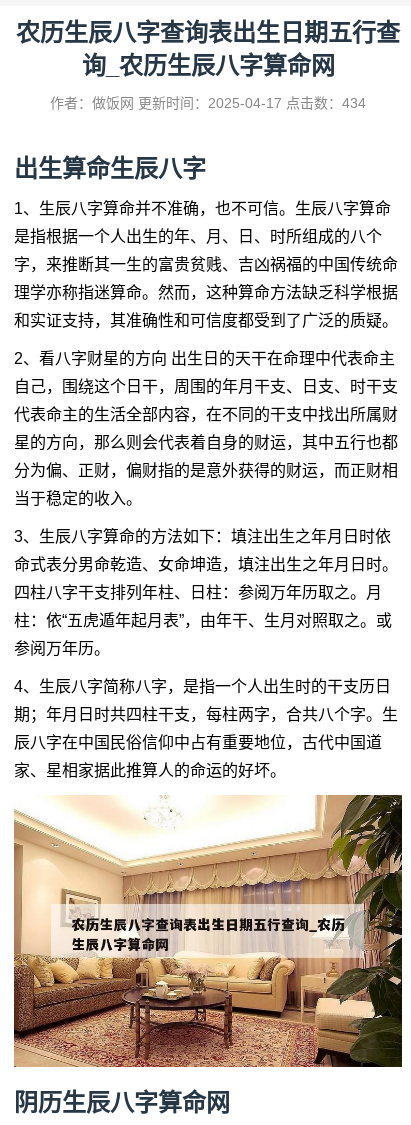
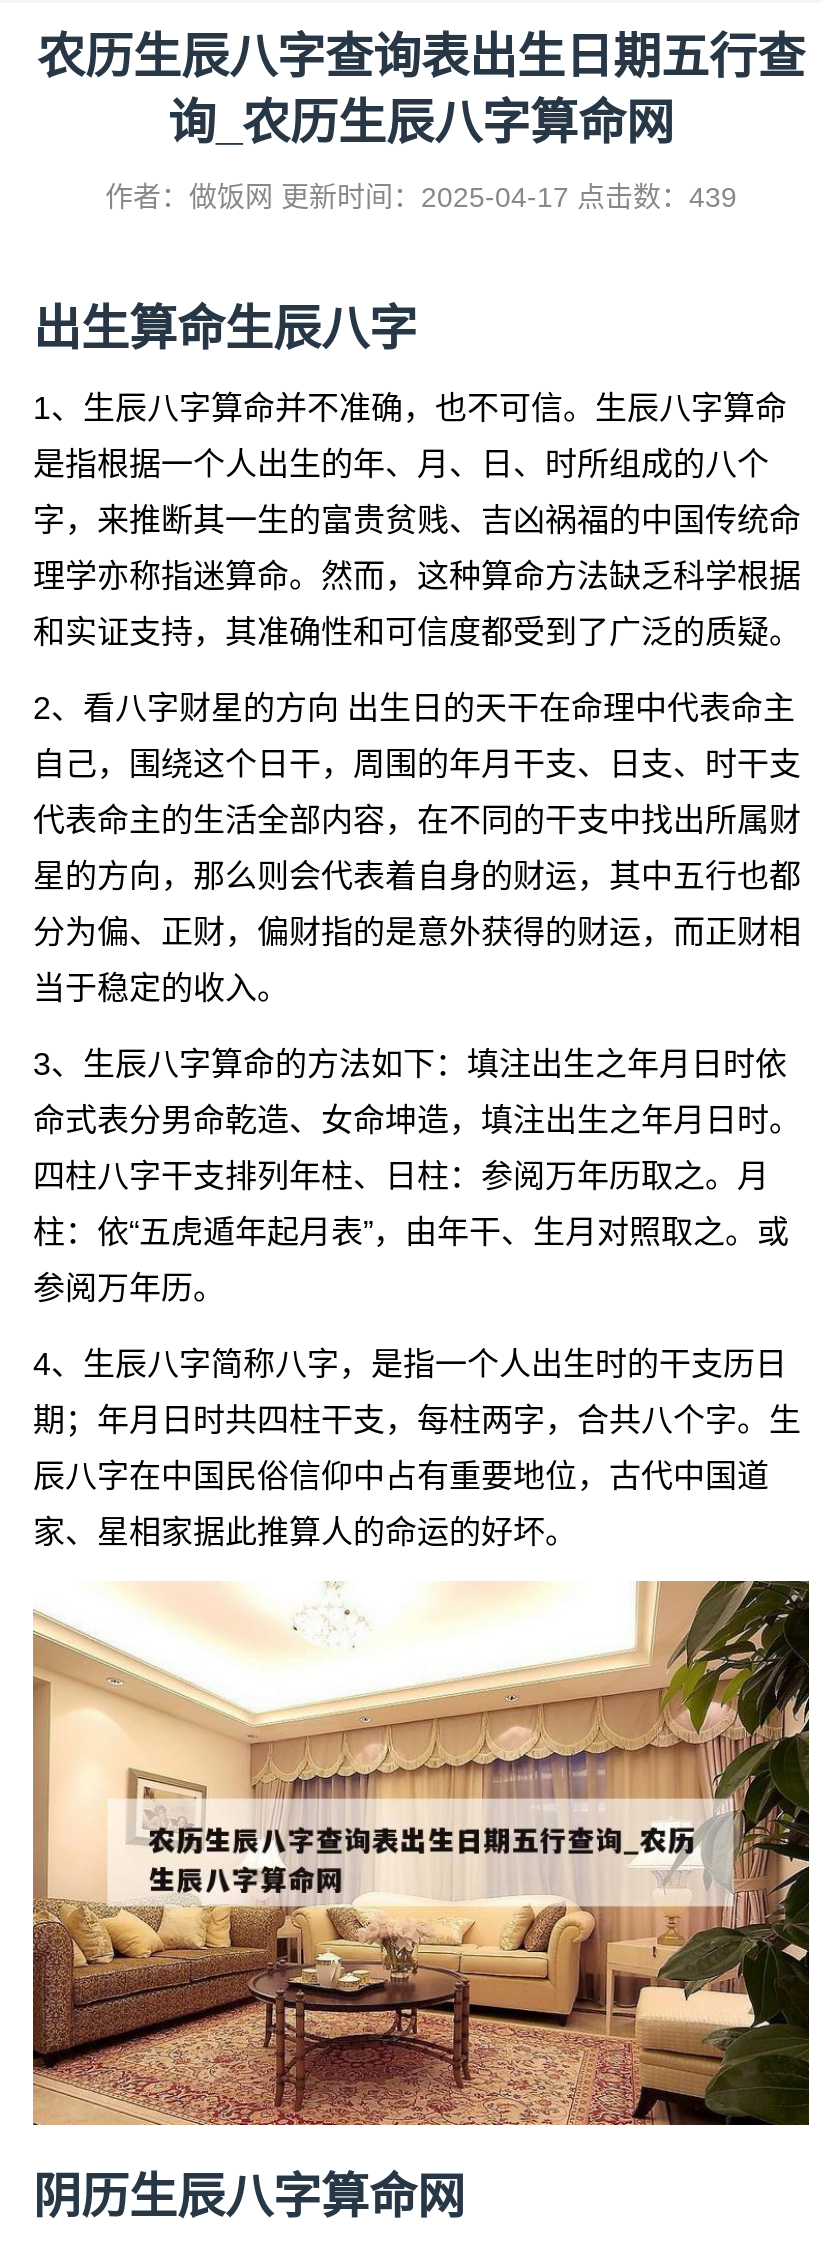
- 作者：做饭网更新时间：2025-04-17 点击数：434
+ 作者：做饭网更新时间：2025-04-17 点击数：439
